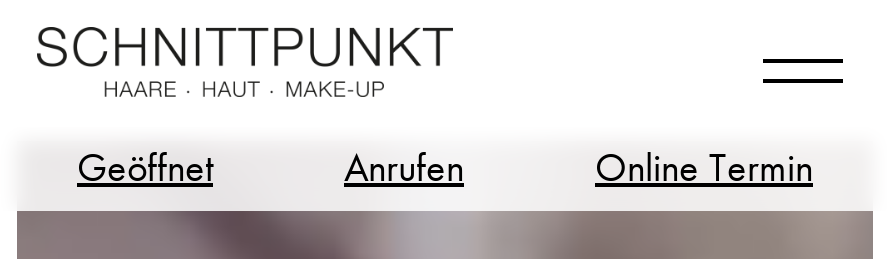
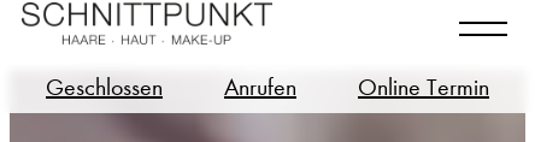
- Geöffnet
+ Geschlossen
